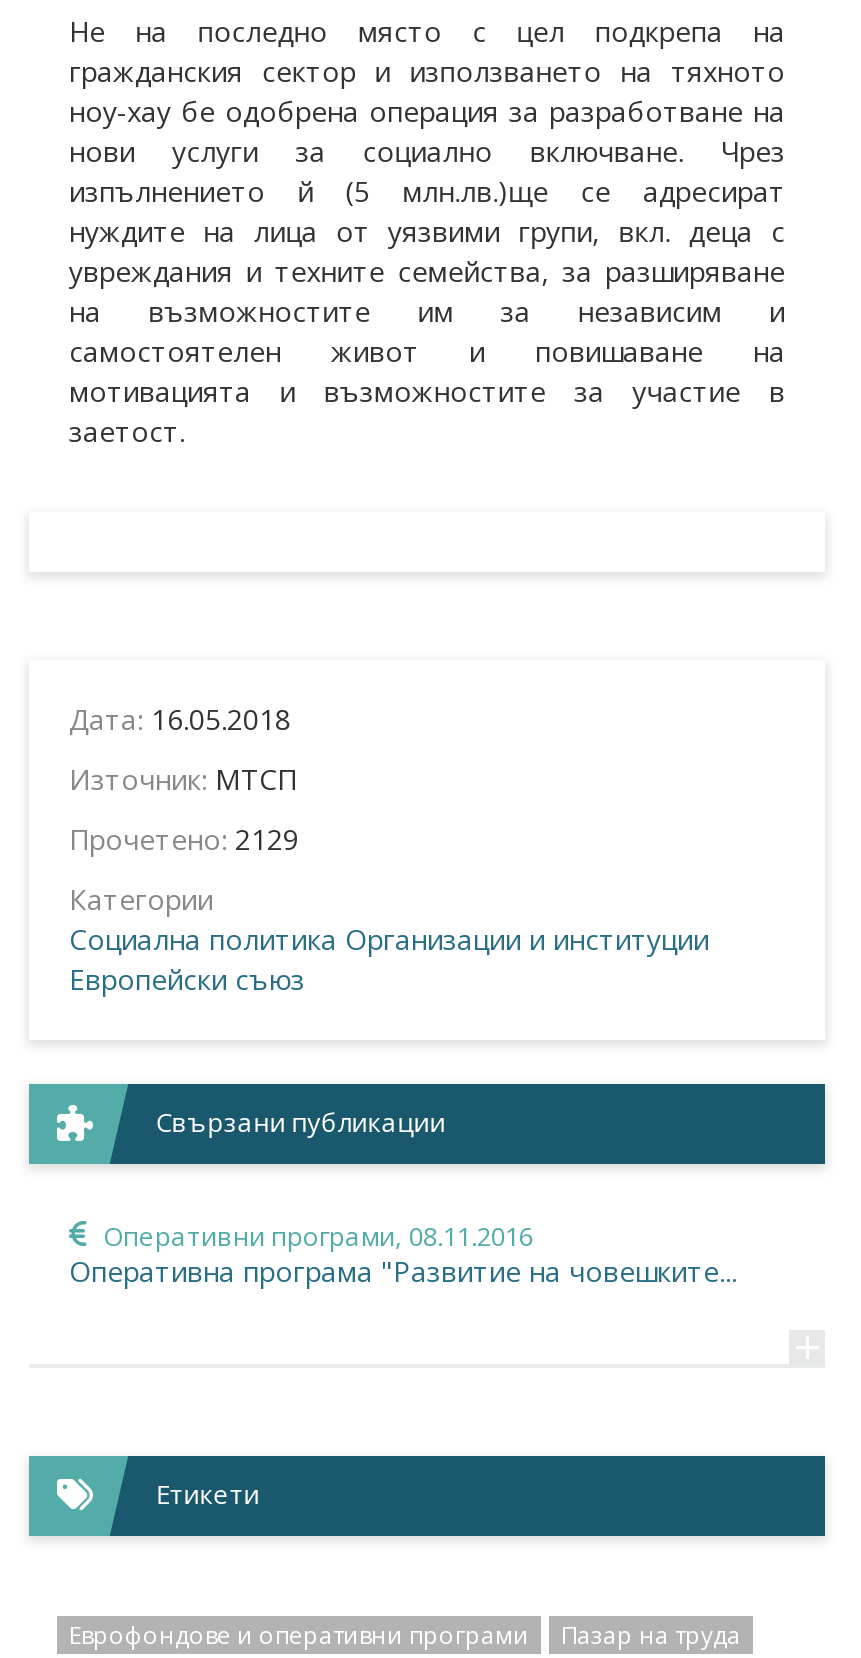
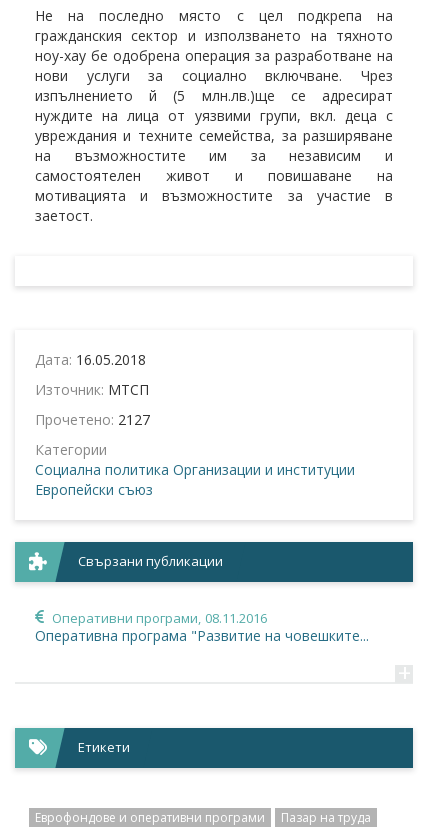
- Прочетено: 2129
+ Прочетено: 2127
